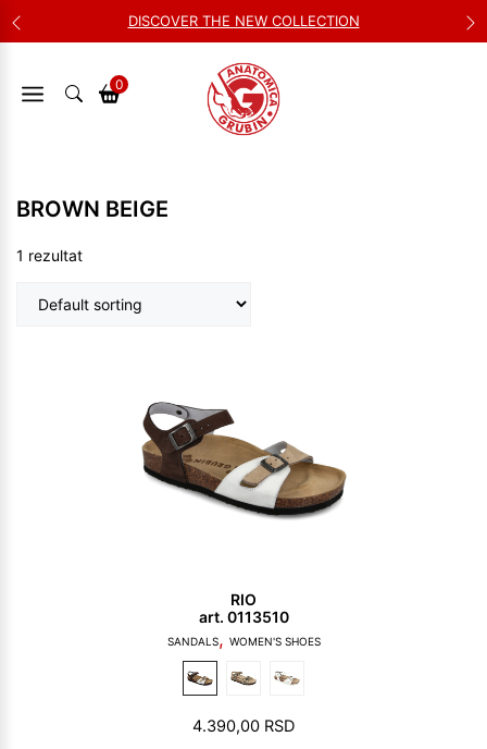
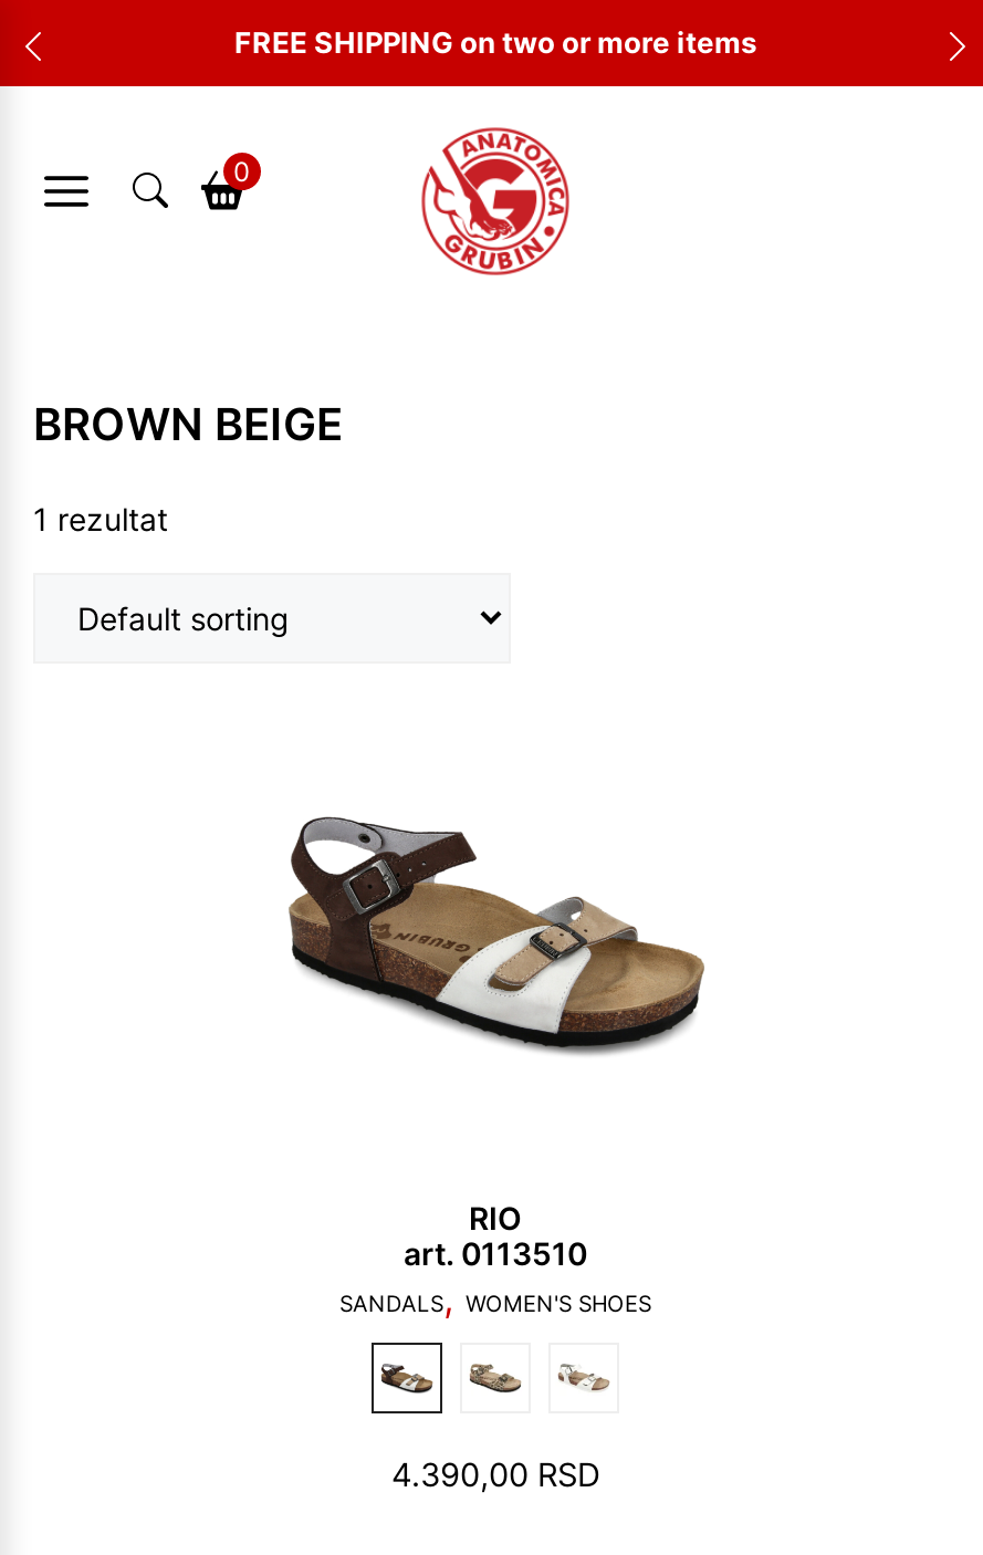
- DISCOVER THE NEW COLLECTION
+ FREE SHIPPING on two or more items
